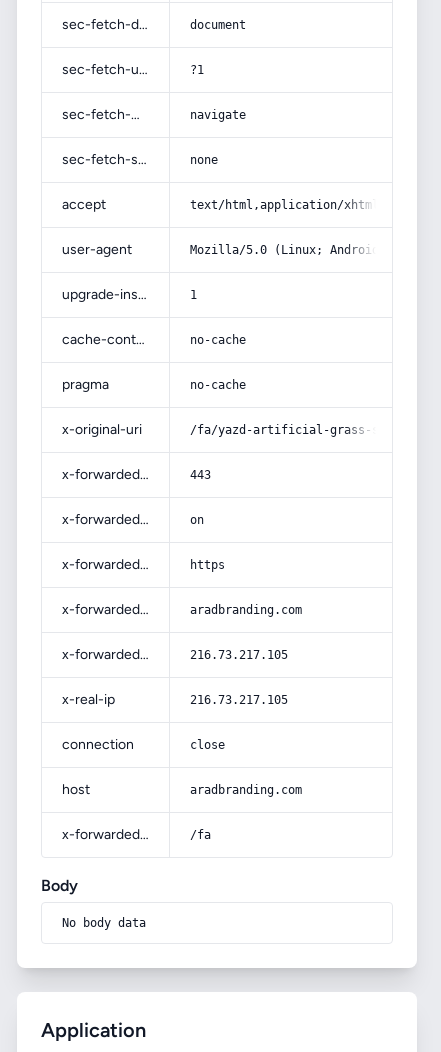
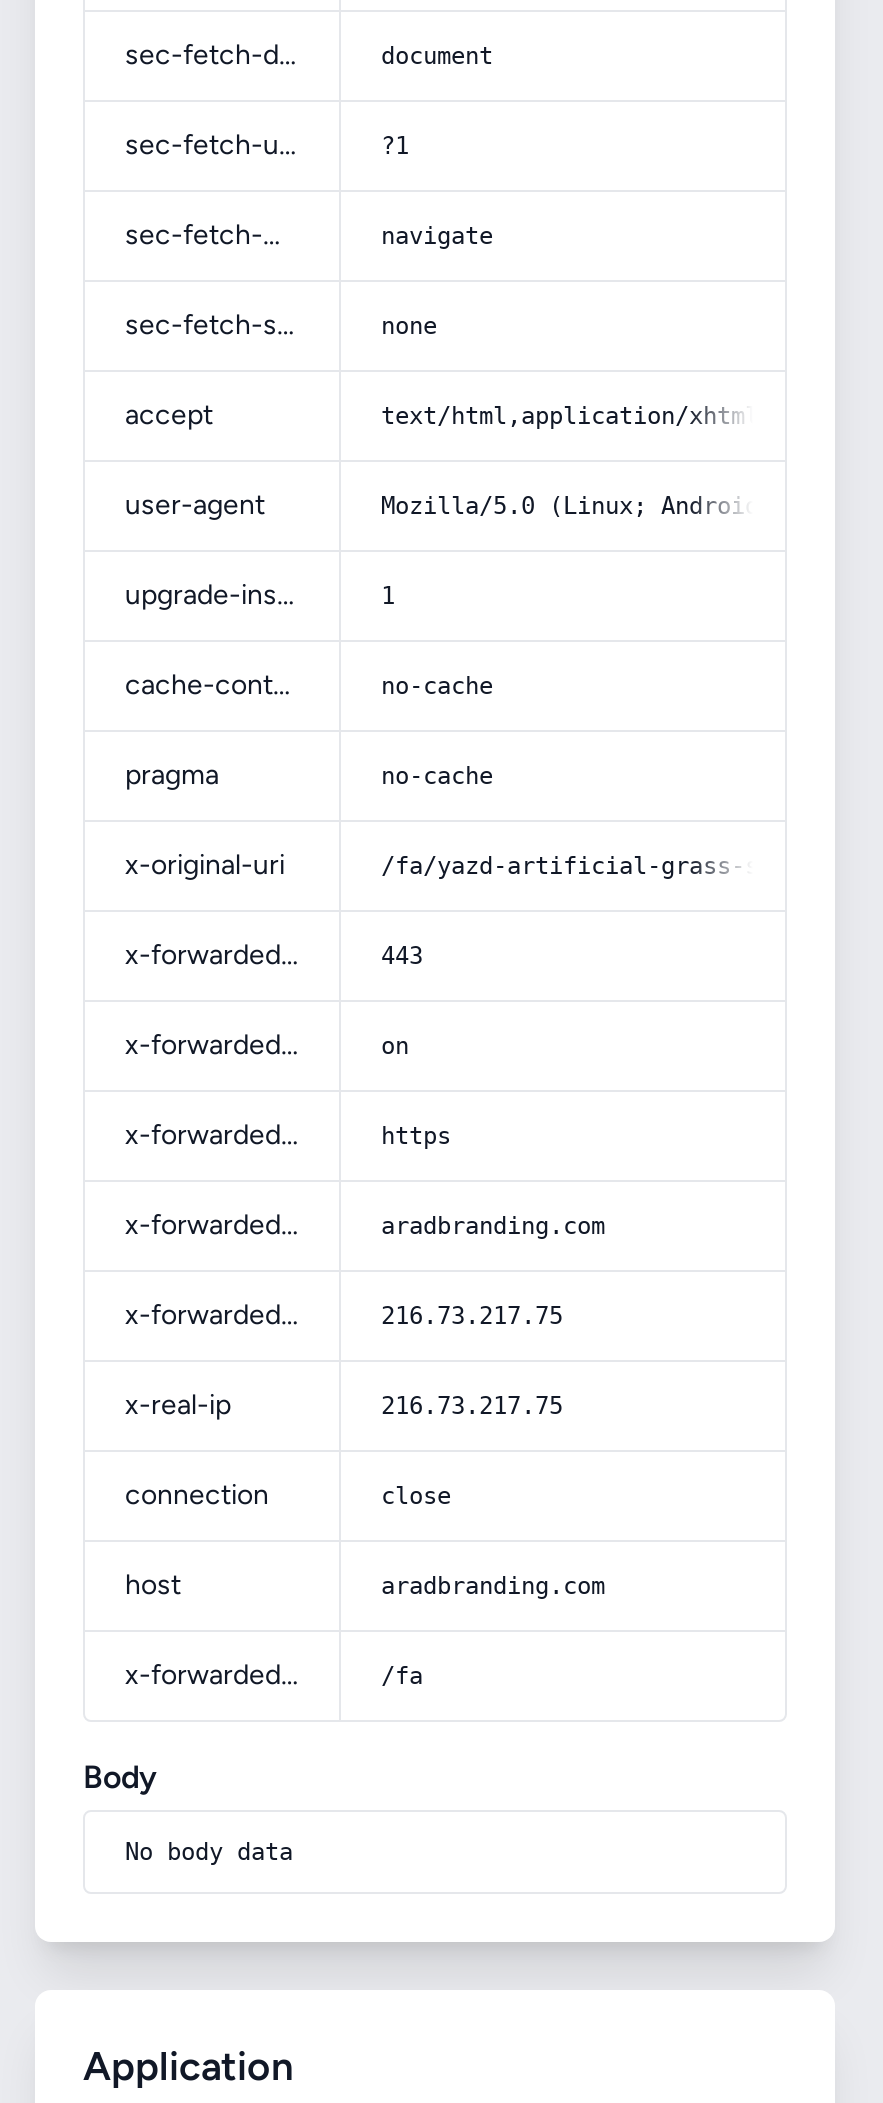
- 216.73.217.105
+ 216.73.217.75

- 216.73.217.105
+ 216.73.217.75
